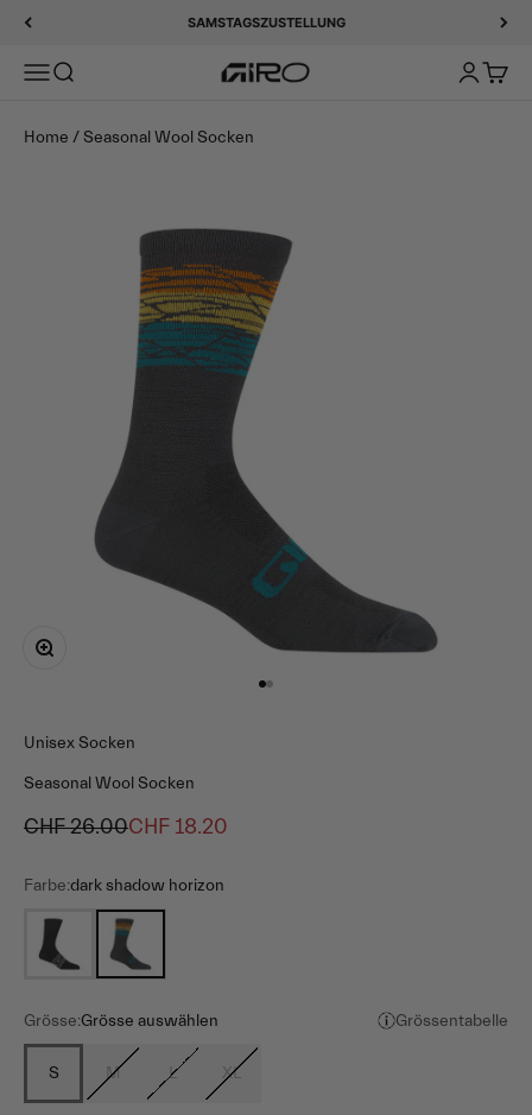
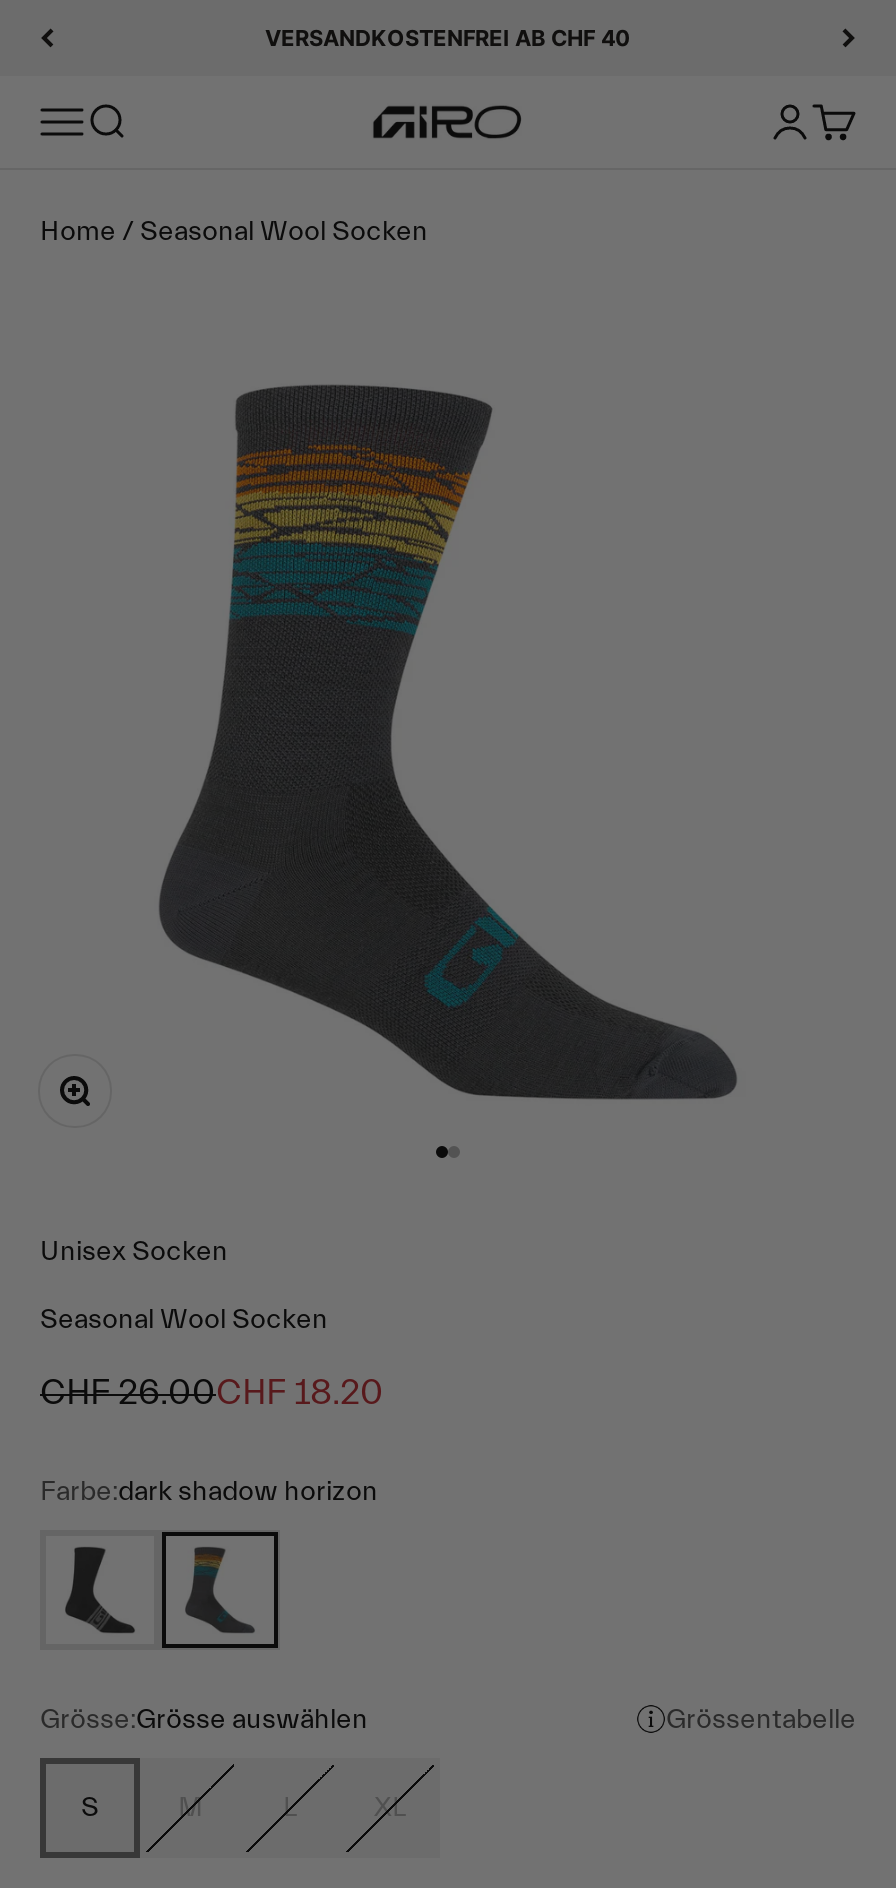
- SAMSTAGSZUSTELLUNG
+ VERSANDKOSTENFREI AB CHF 40
